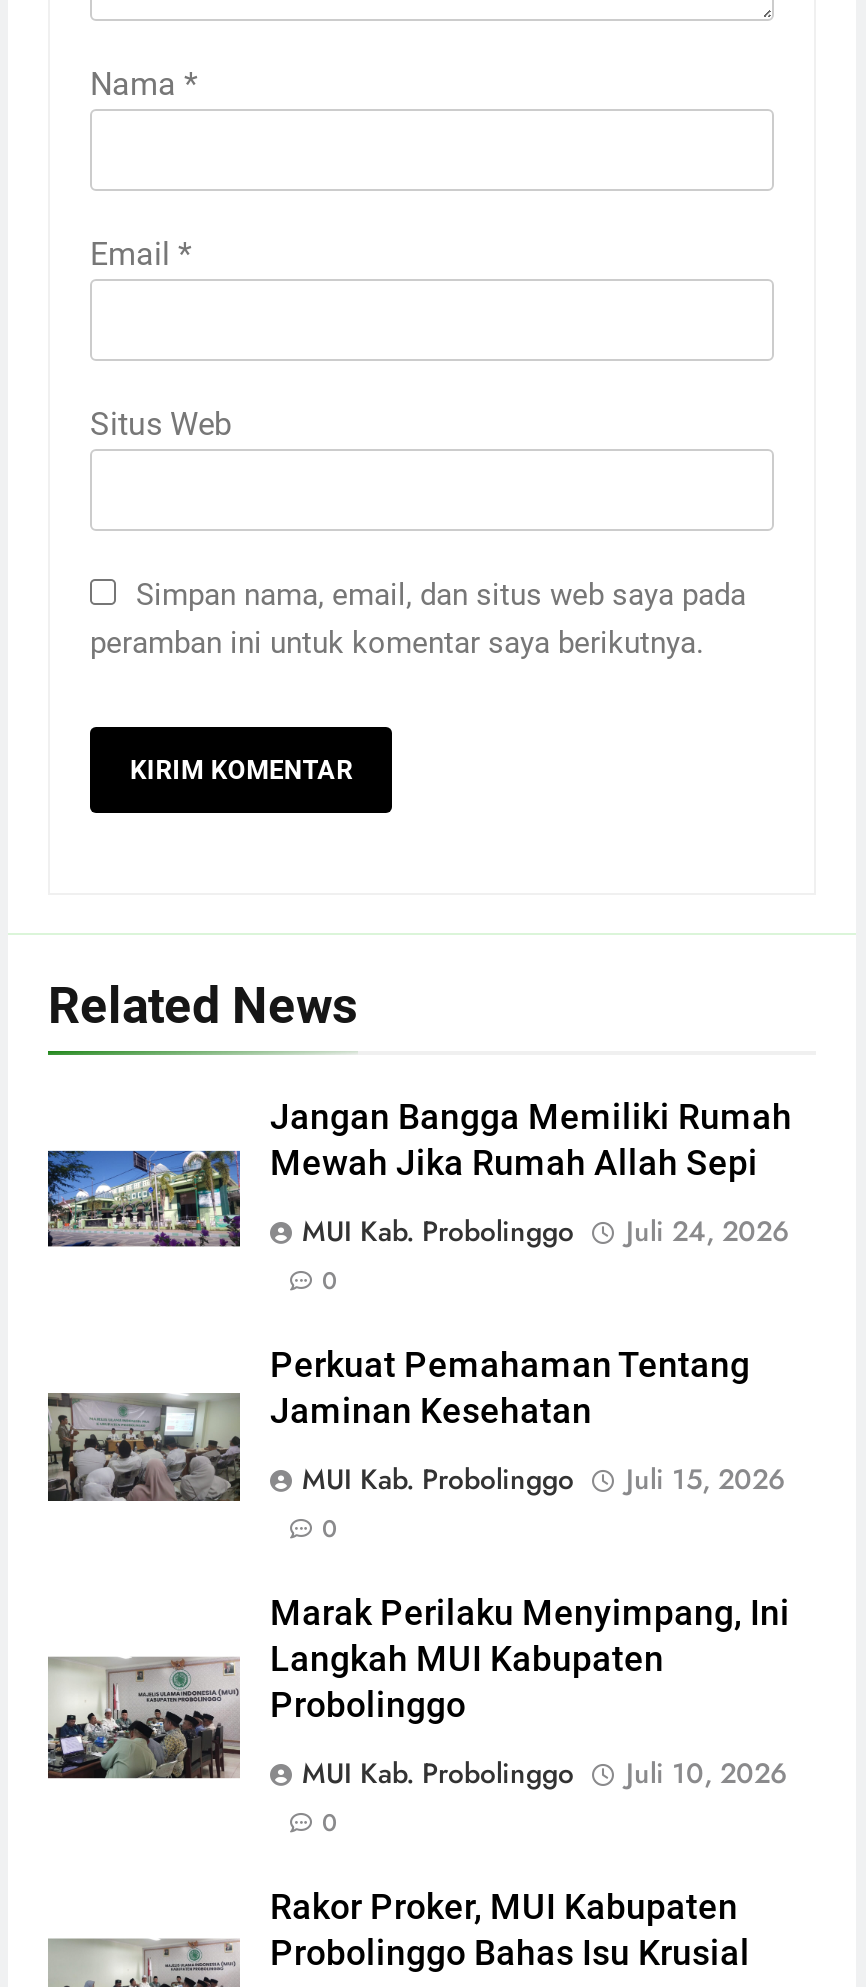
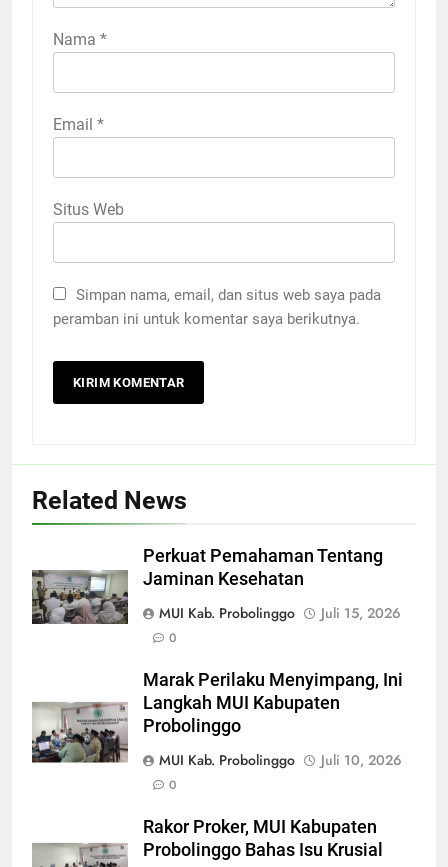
- [image]
- Jangan Bangga Memiliki Rumah
- Mewah Jika Rumah Allah Sepi
- MUI Kab. Probolinggo
- Juli 24, 2026
- 0
